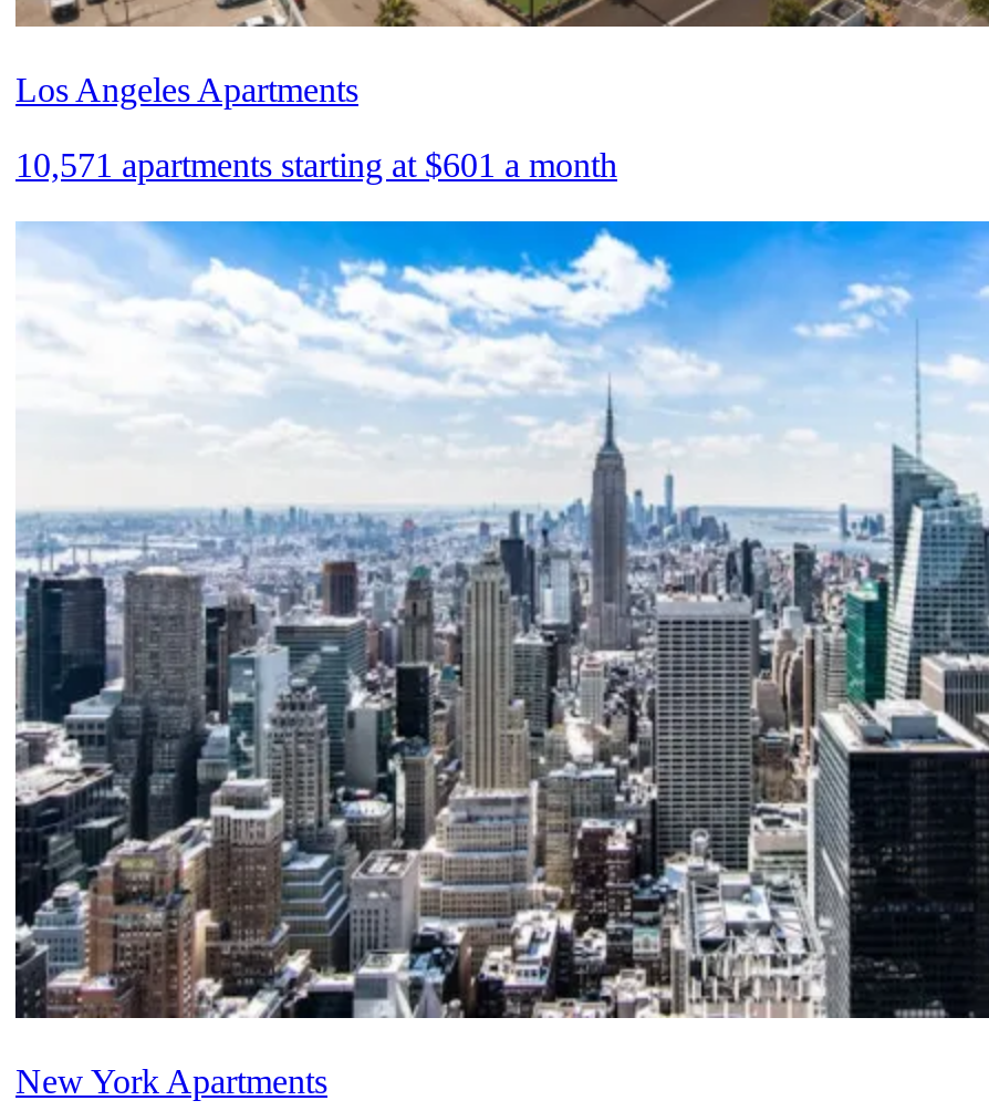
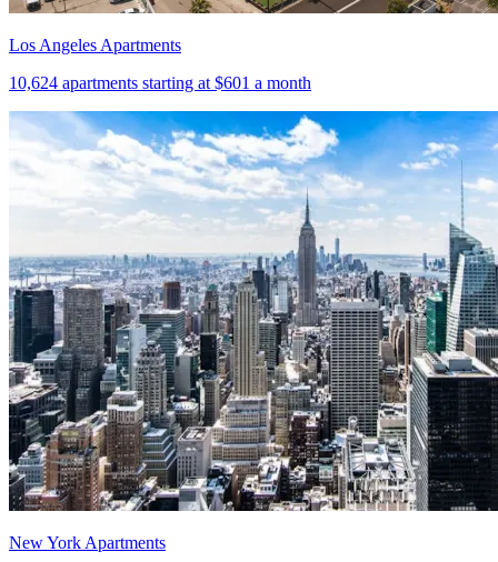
- 10,571 apartments starting at $601 a month
+ 10,624 apartments starting at $601 a month
